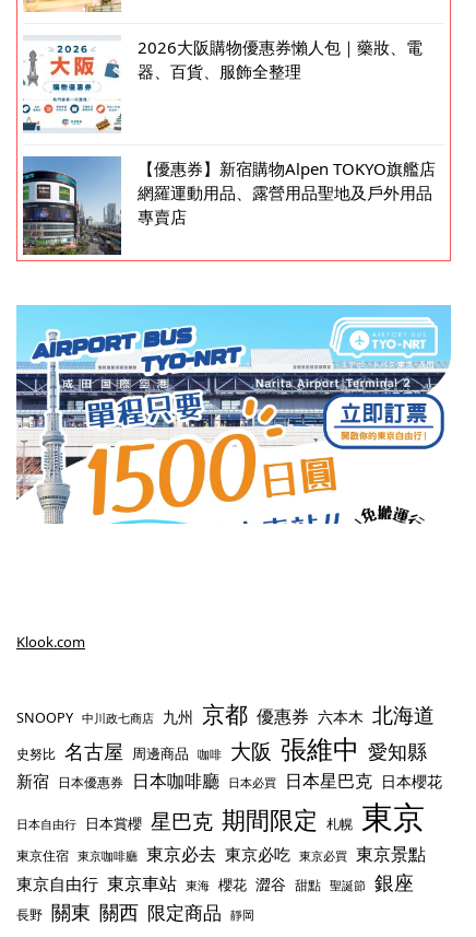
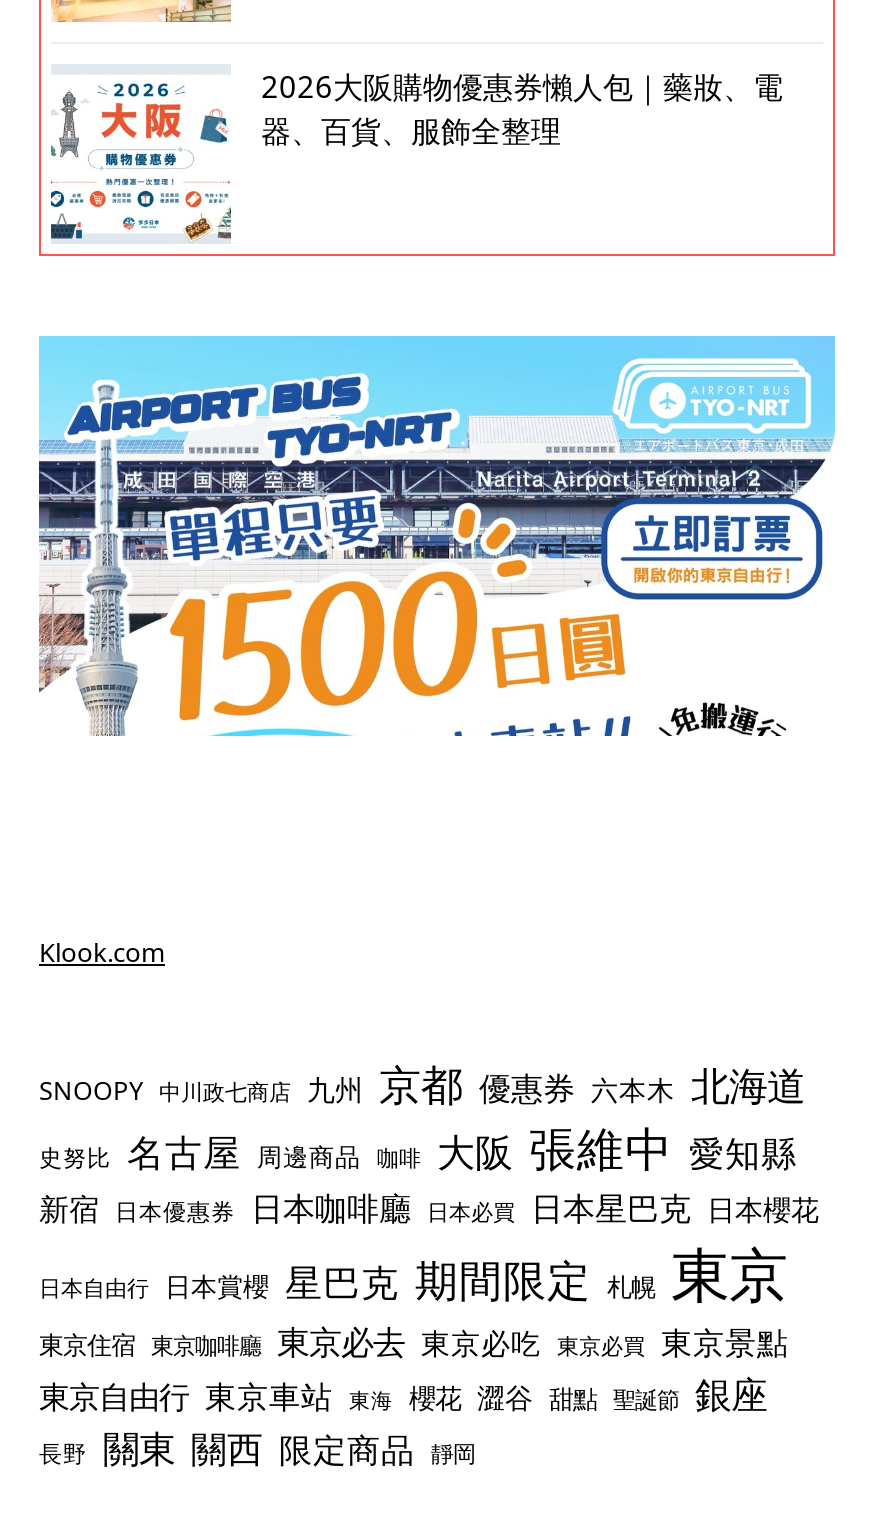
- [image]
- 【優惠券】新宿購物Alpen TOKYO旗艦店
- 網羅運動用品、露營用品聖地及戶外用品
- 專賣店
